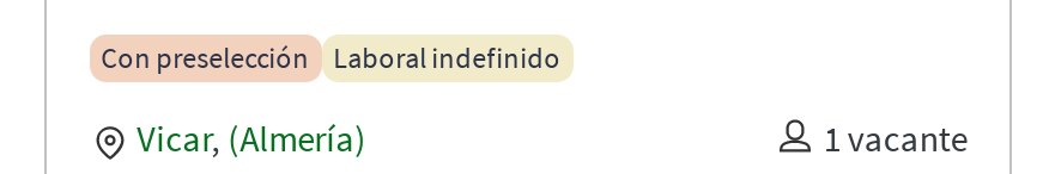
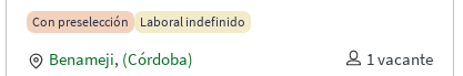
- Vicar, (Almería)
+ Benameji, (Córdoba)
